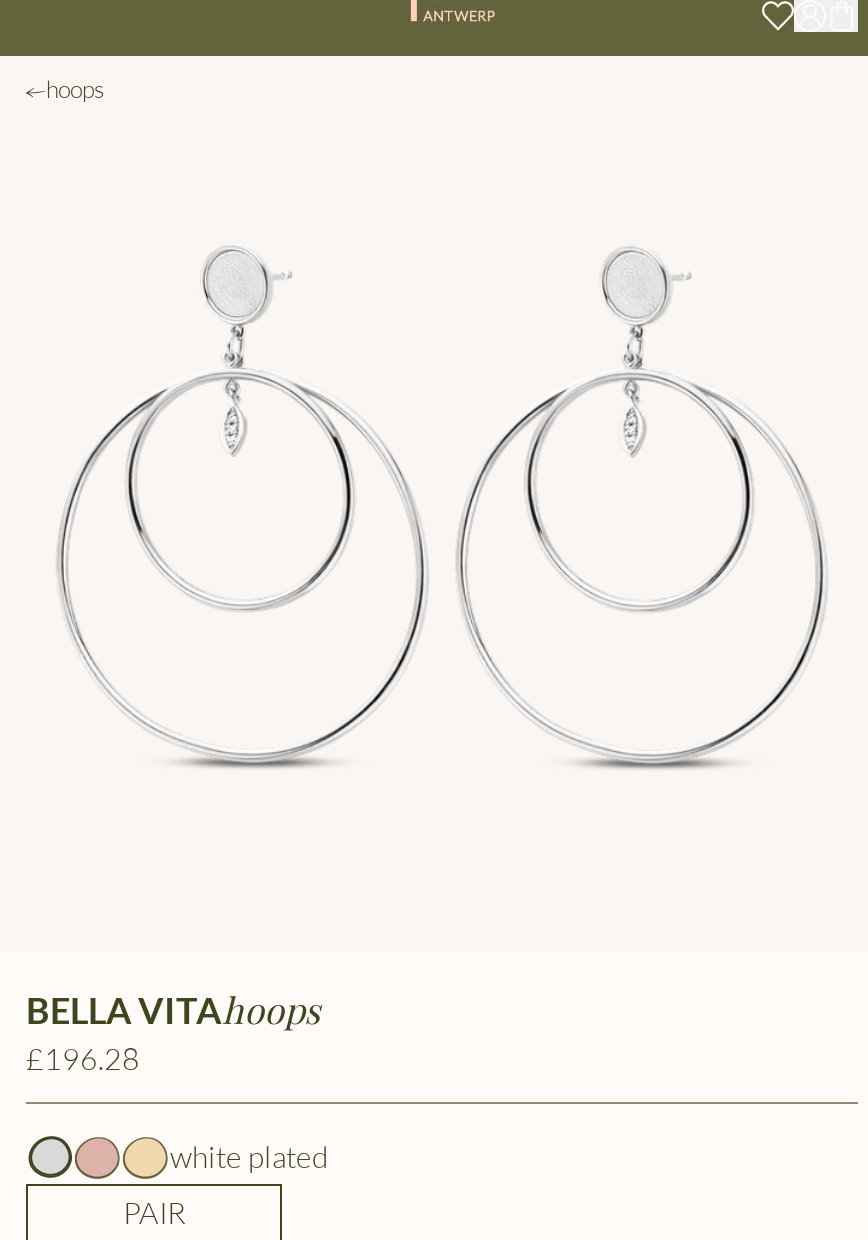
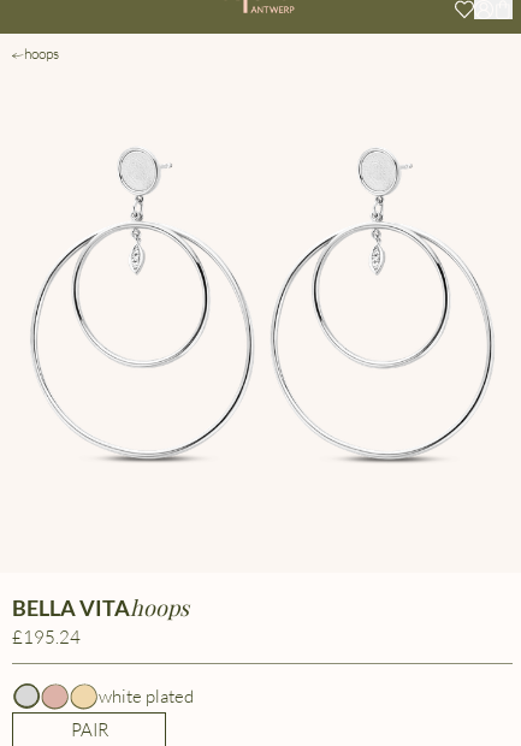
- £196.28
+ £195.24
